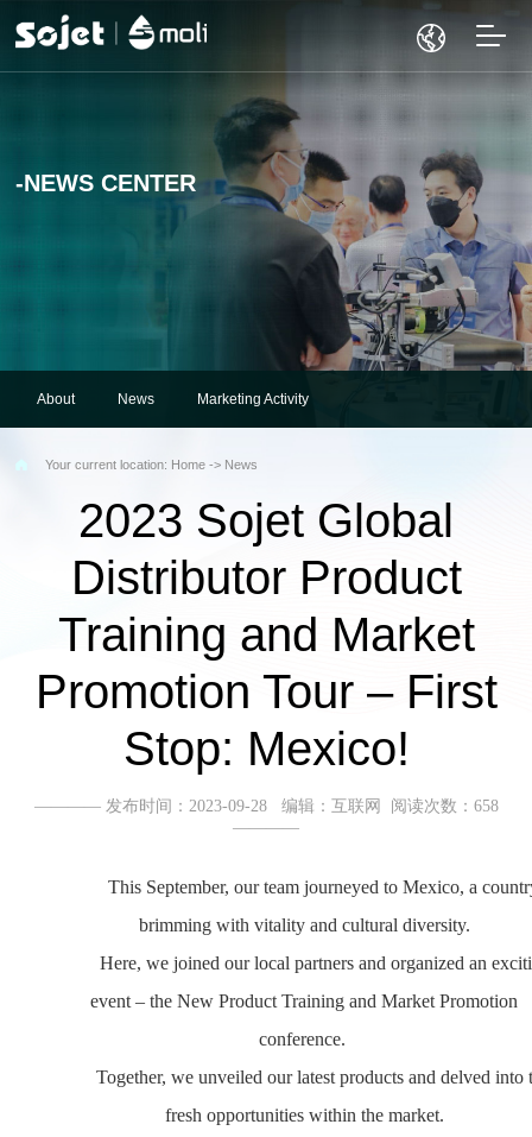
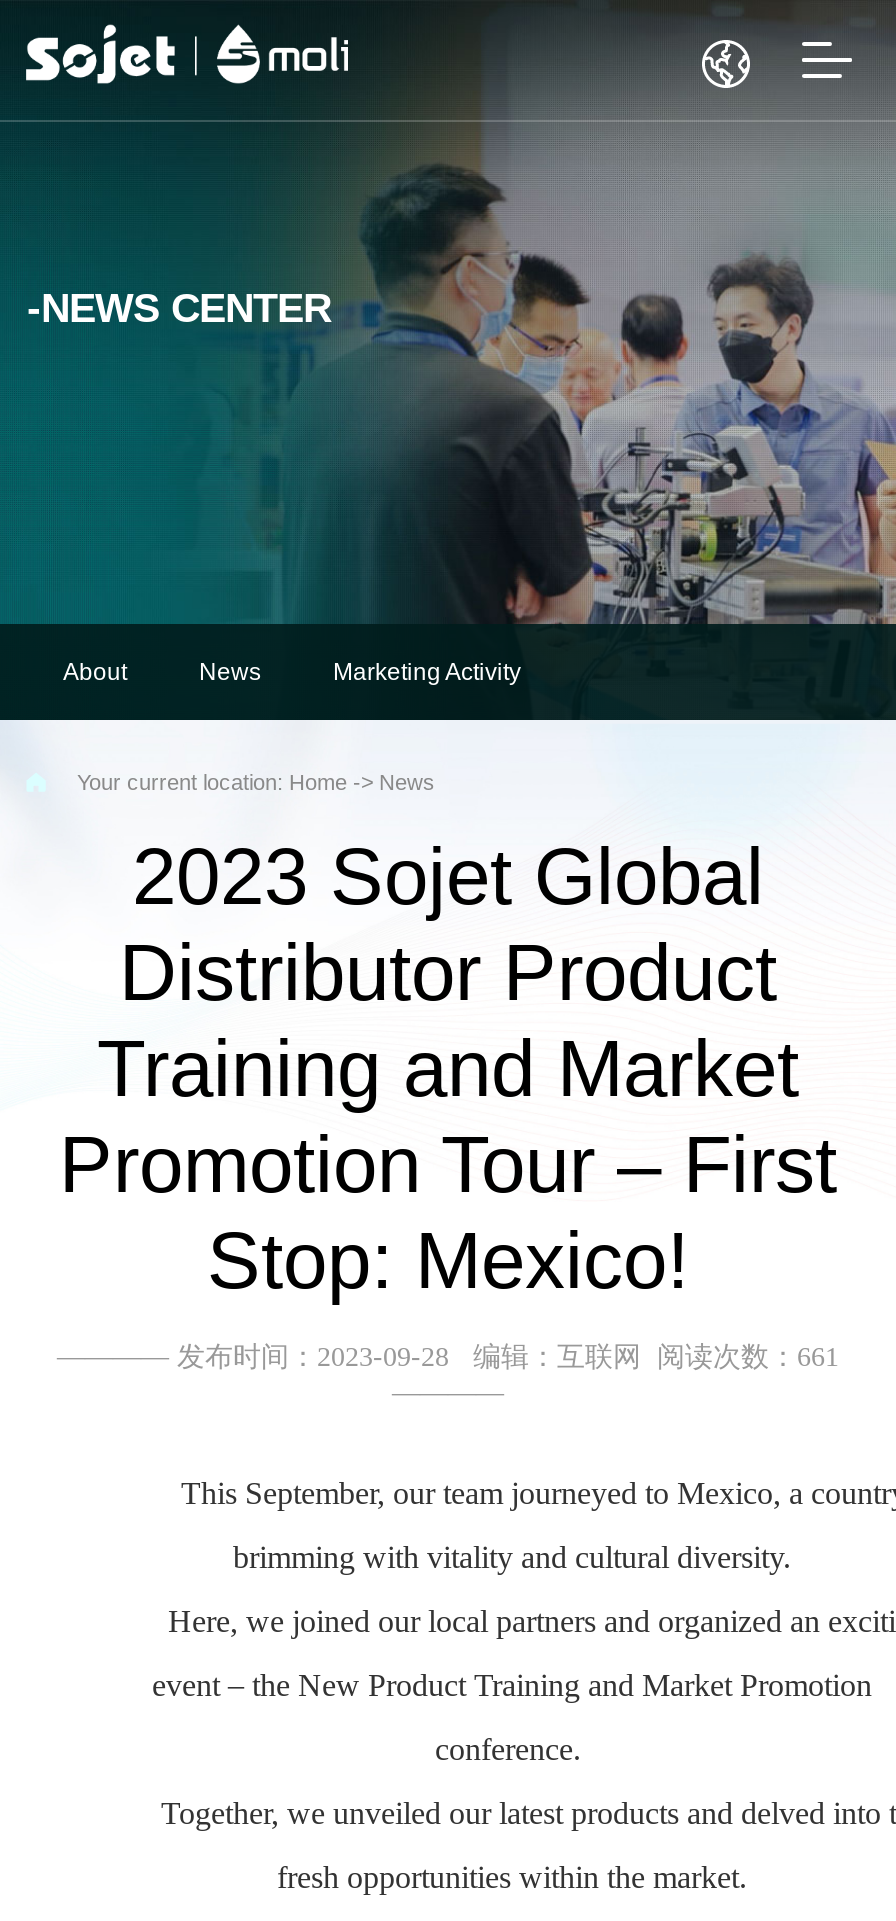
- ———— 发布时间：2023-09-28 编辑：互联网 阅读次数：658
+ ———— 发布时间：2023-09-28 编辑：互联网 阅读次数：661
